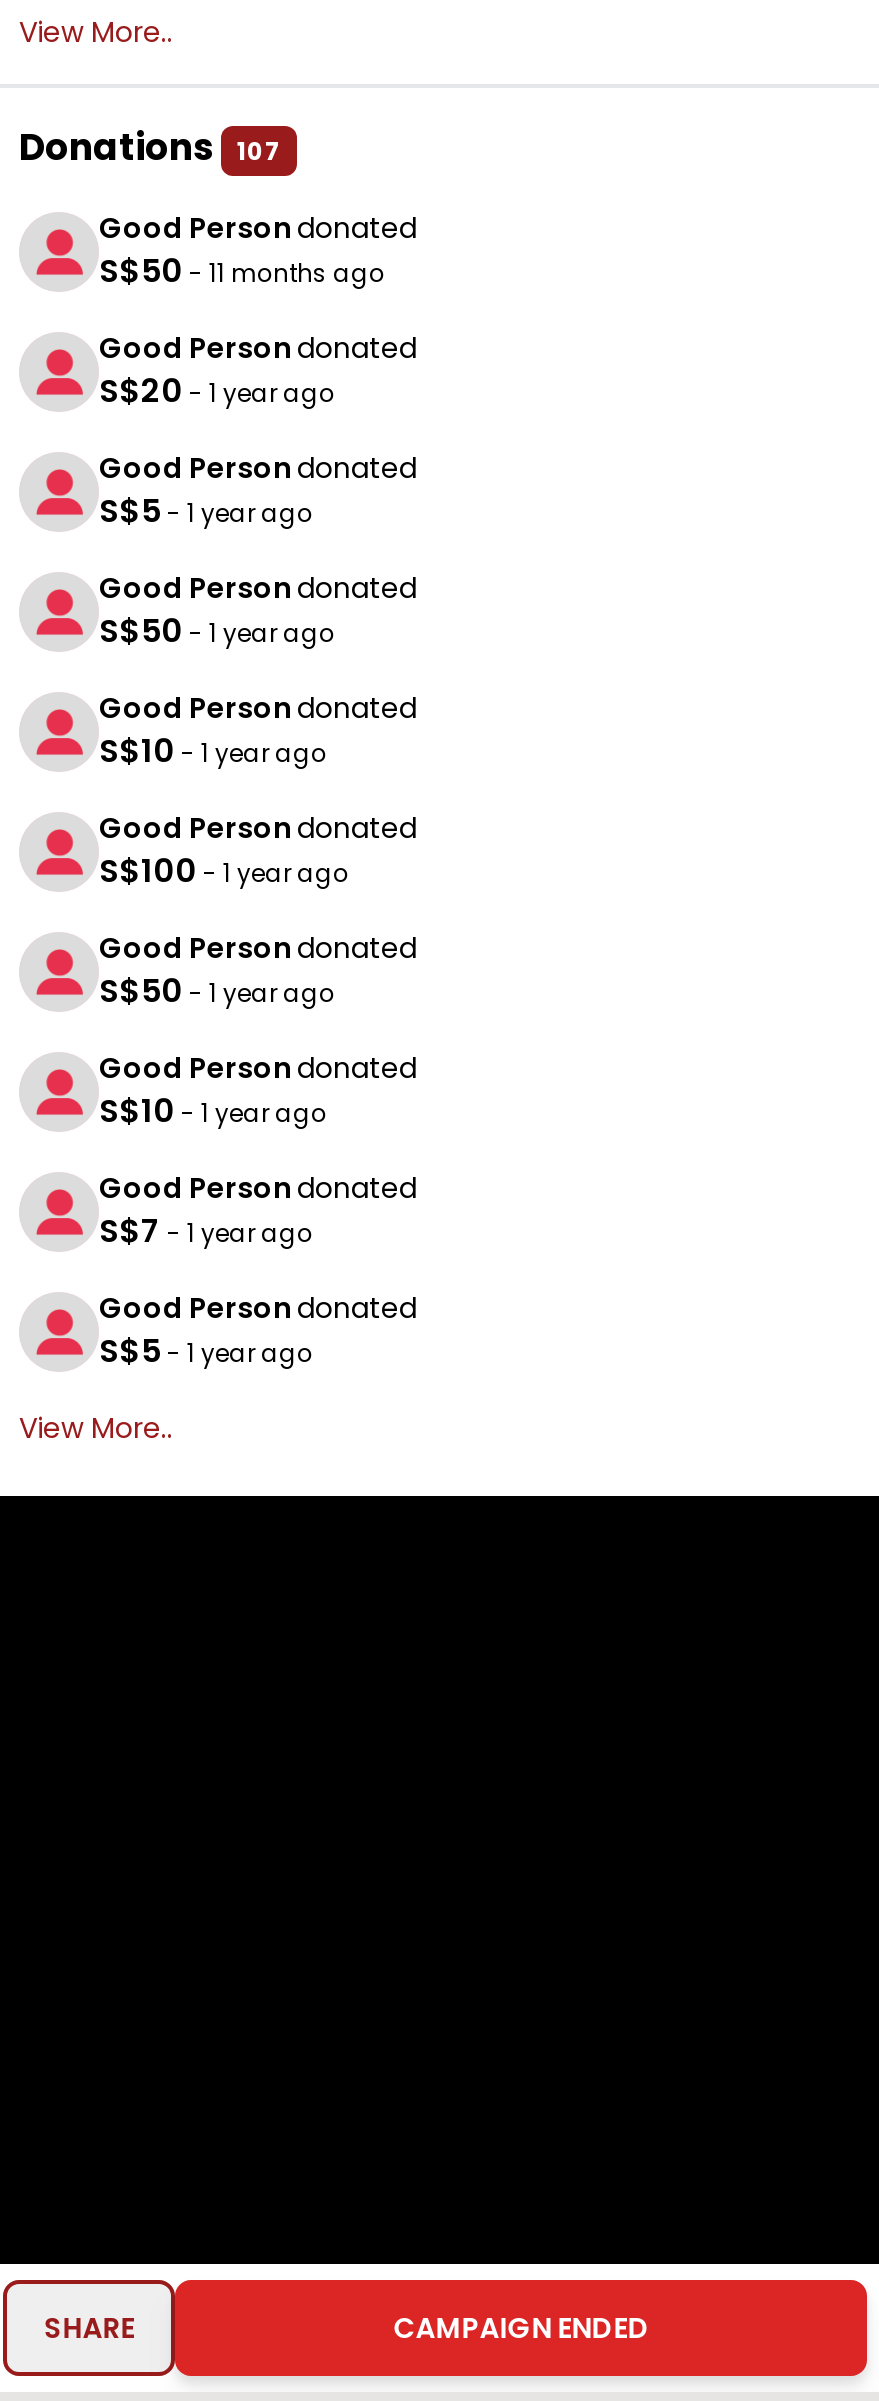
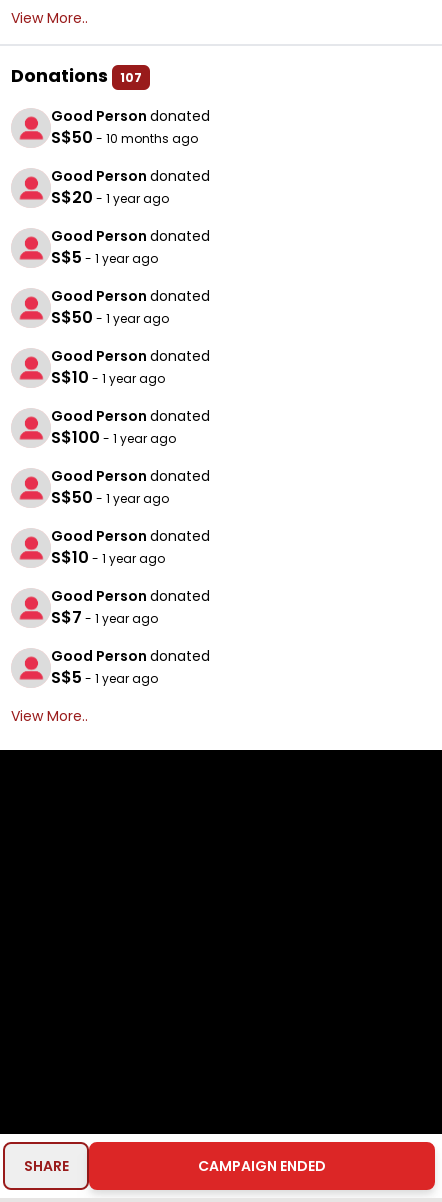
- S$50 - 11 months ago
+ S$50 - 10 months ago
